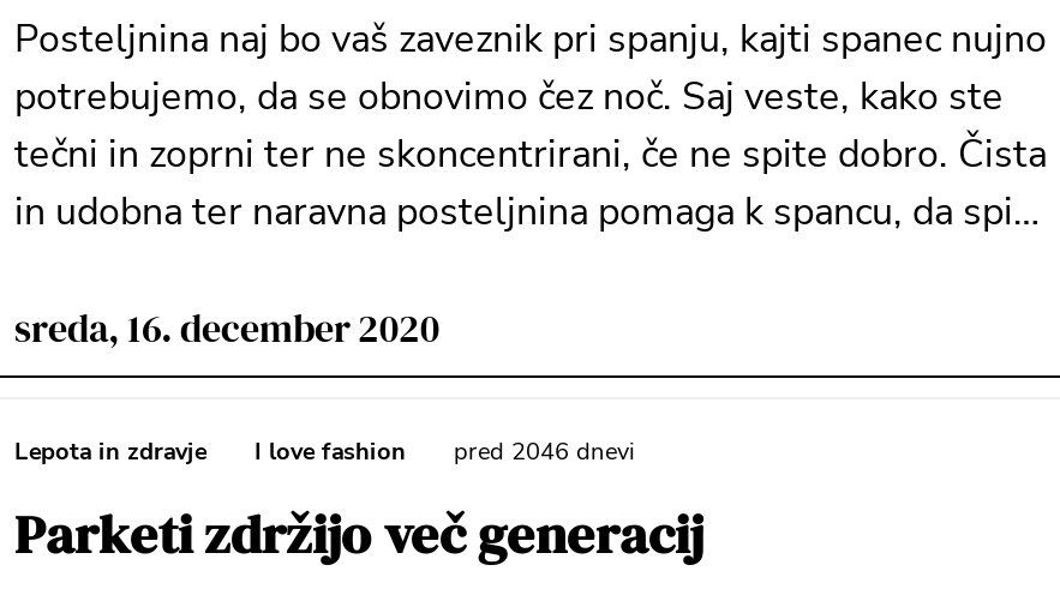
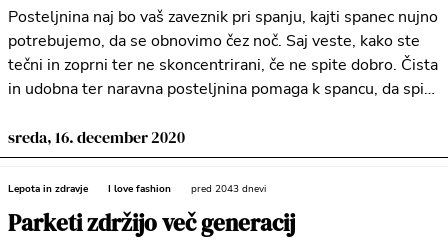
- Lepota in zdravje I love fashion pred 2046 dnevi
+ Lepota in zdravje I love fashion pred 2043 dnevi
